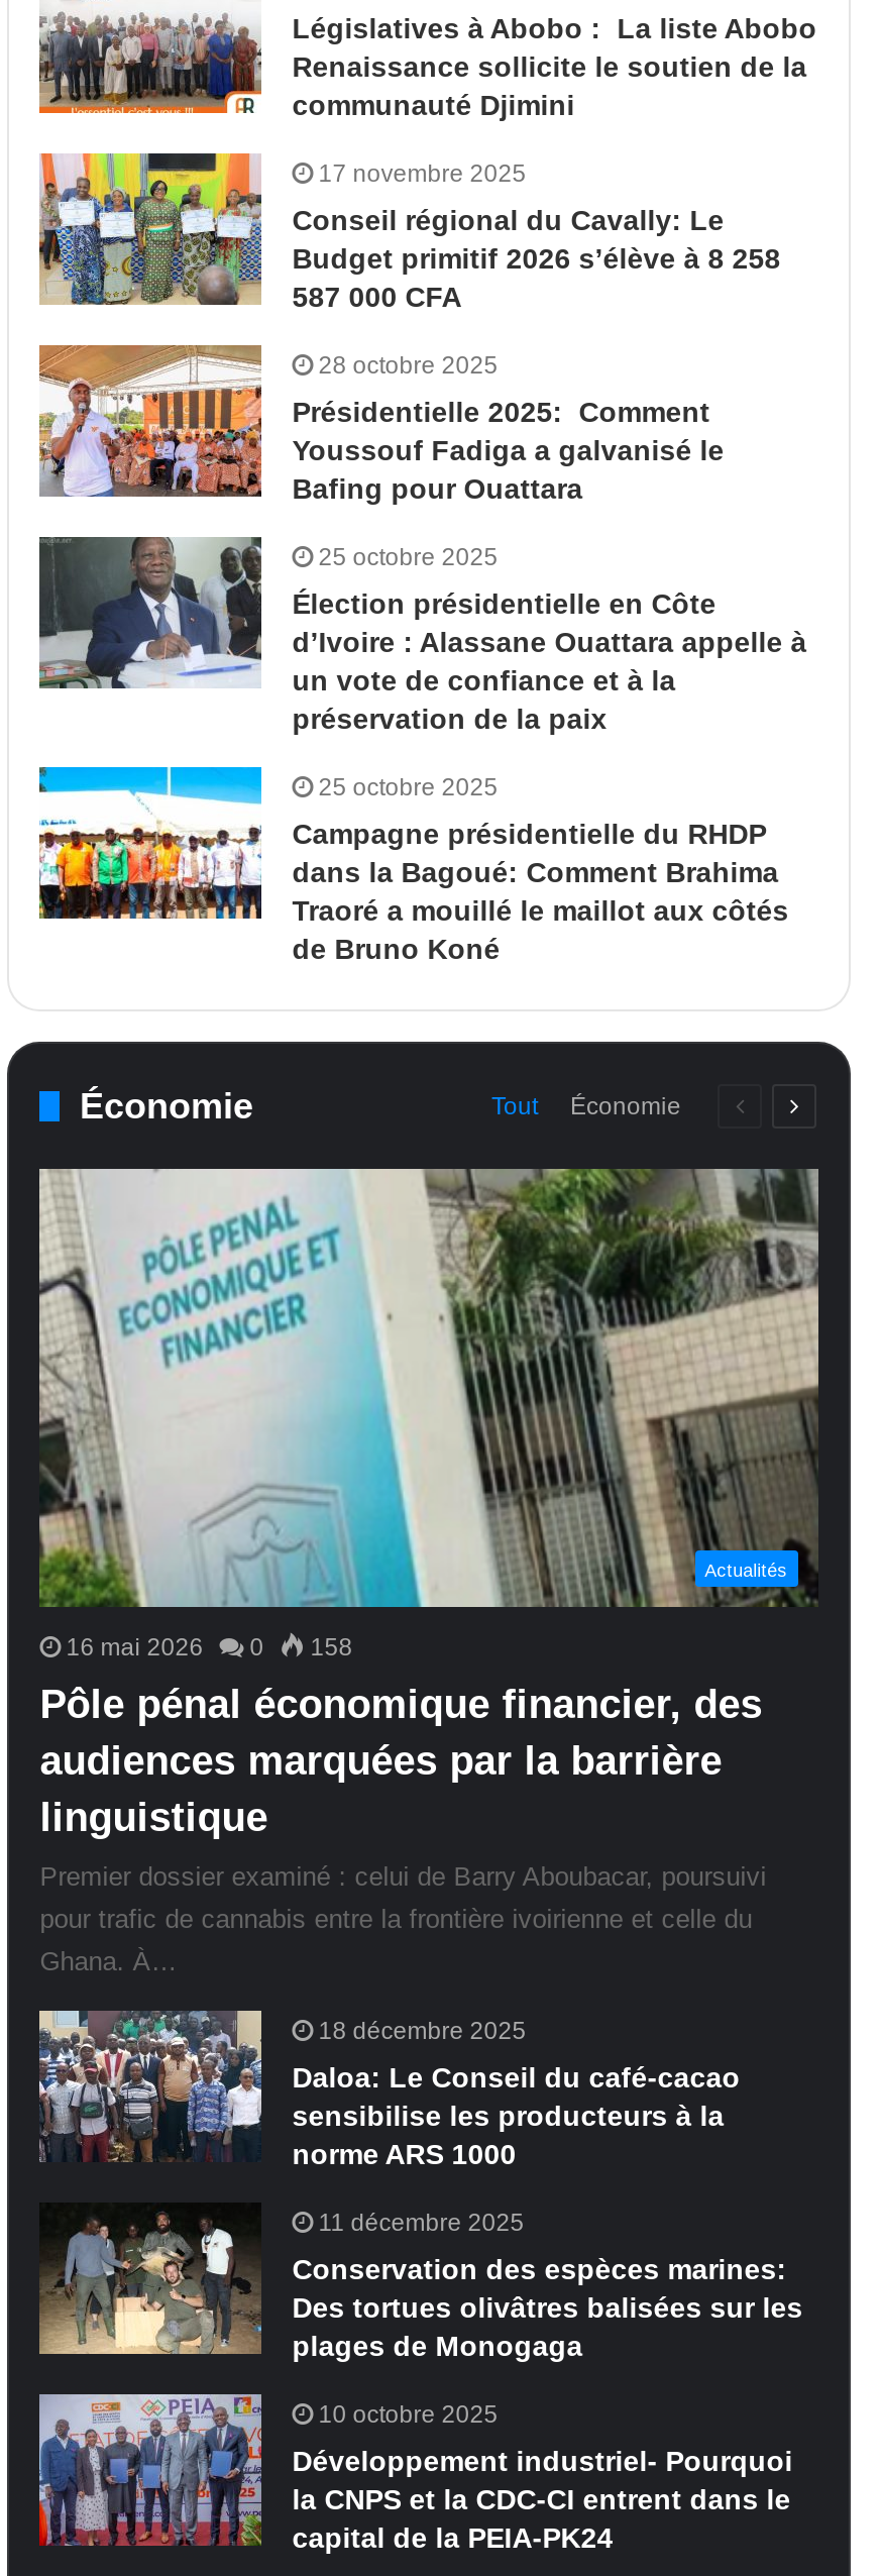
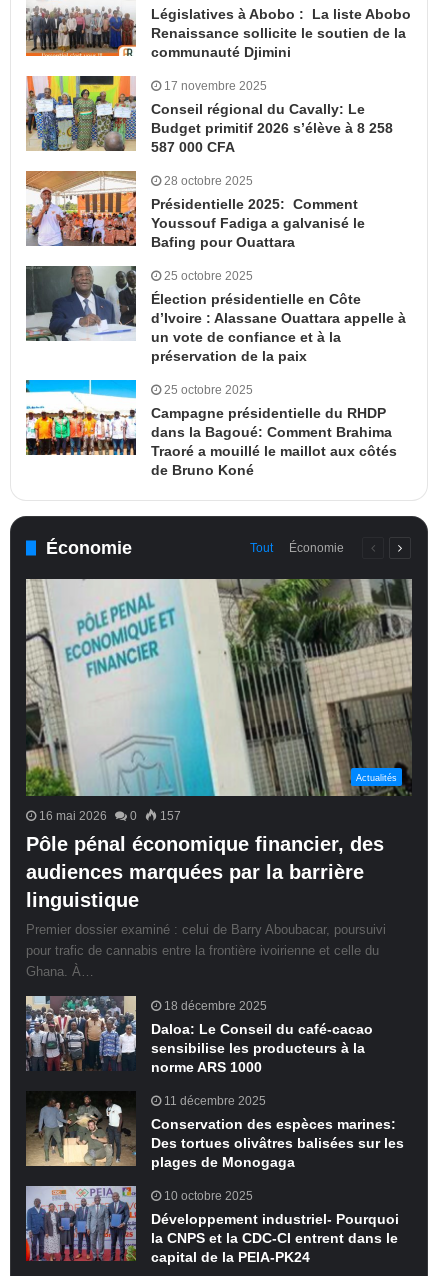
- 16 mai 2026 0 158
+ 16 mai 2026 0 157
